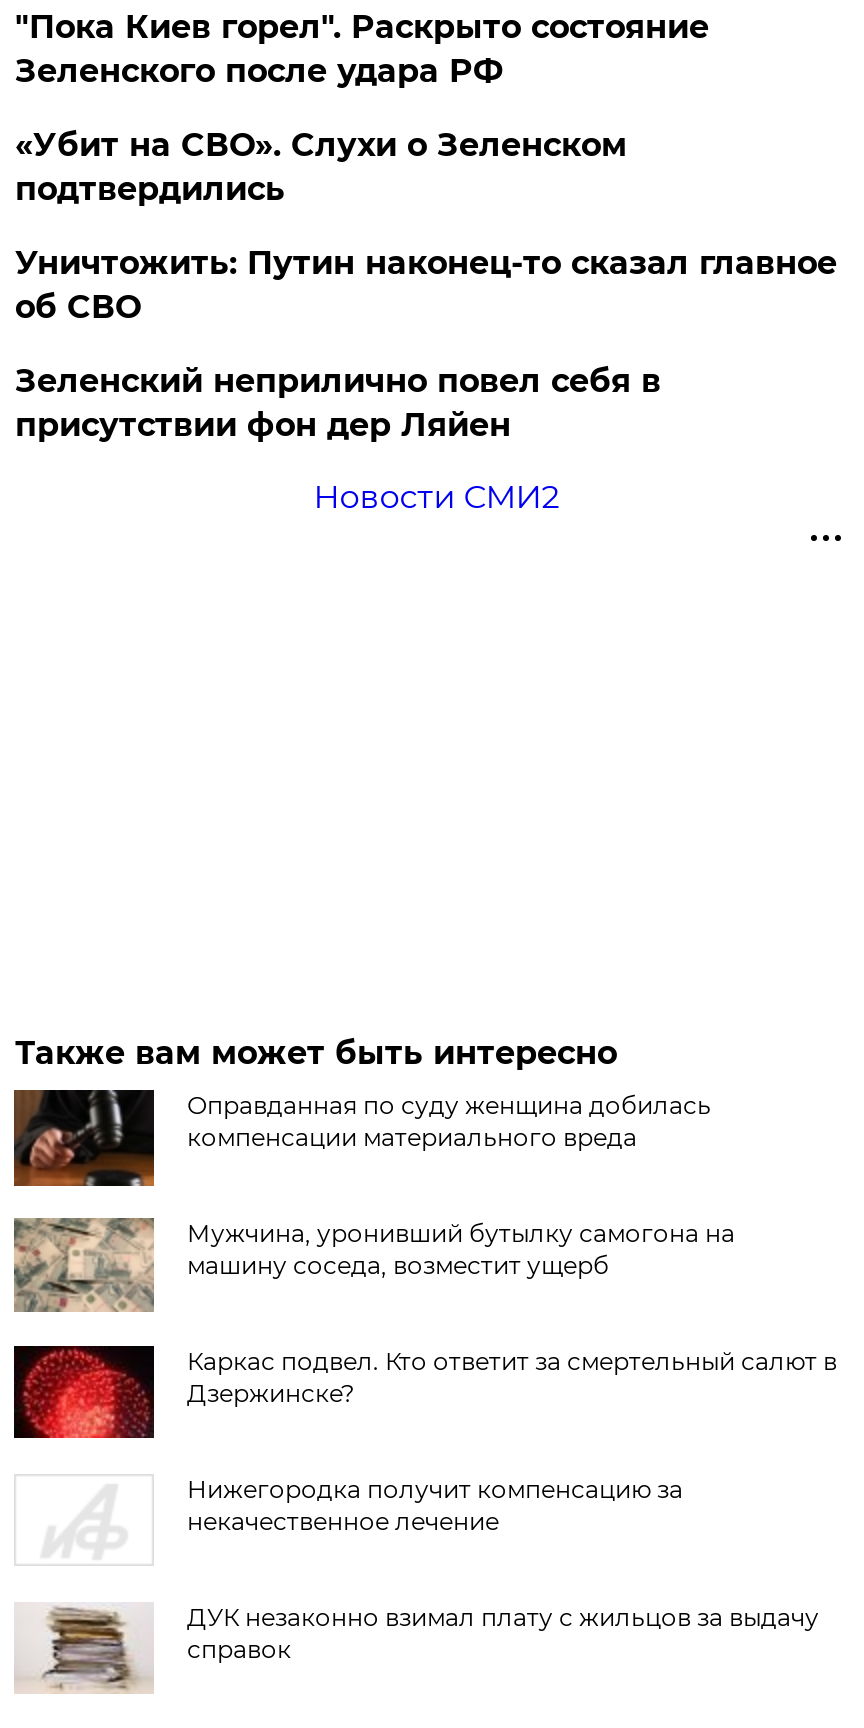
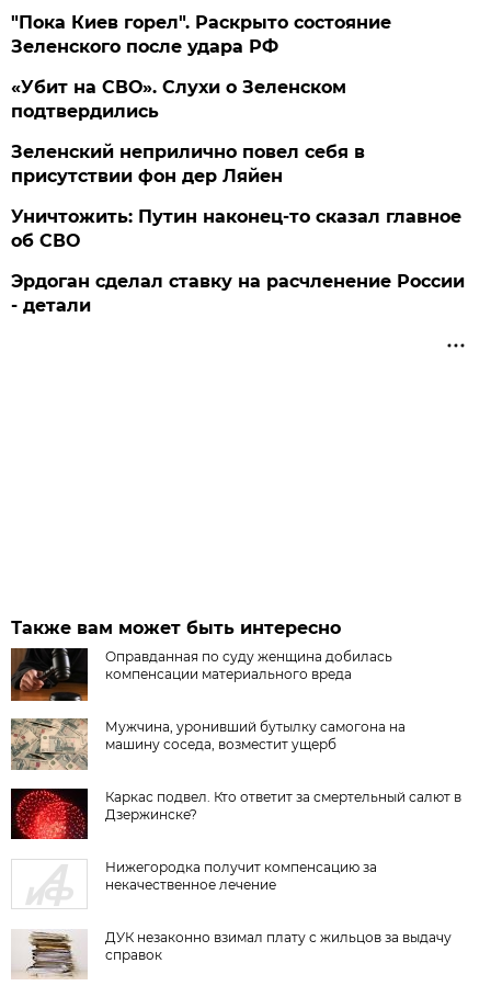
moved down: Уничтожить: Путин наконец-то сказал главное | об СВО

moved up: Зеленский неприлично повел cебя в | присутствии фон дер Ляйен

- Новости СМИ2
+ Эрдоган сделал ставку на расчленение России
+ - детали
